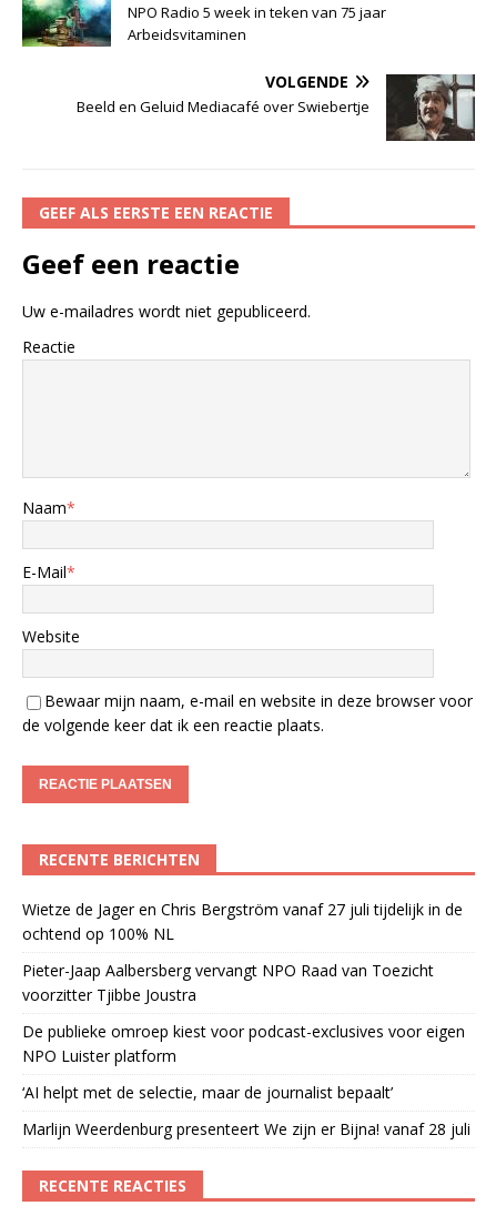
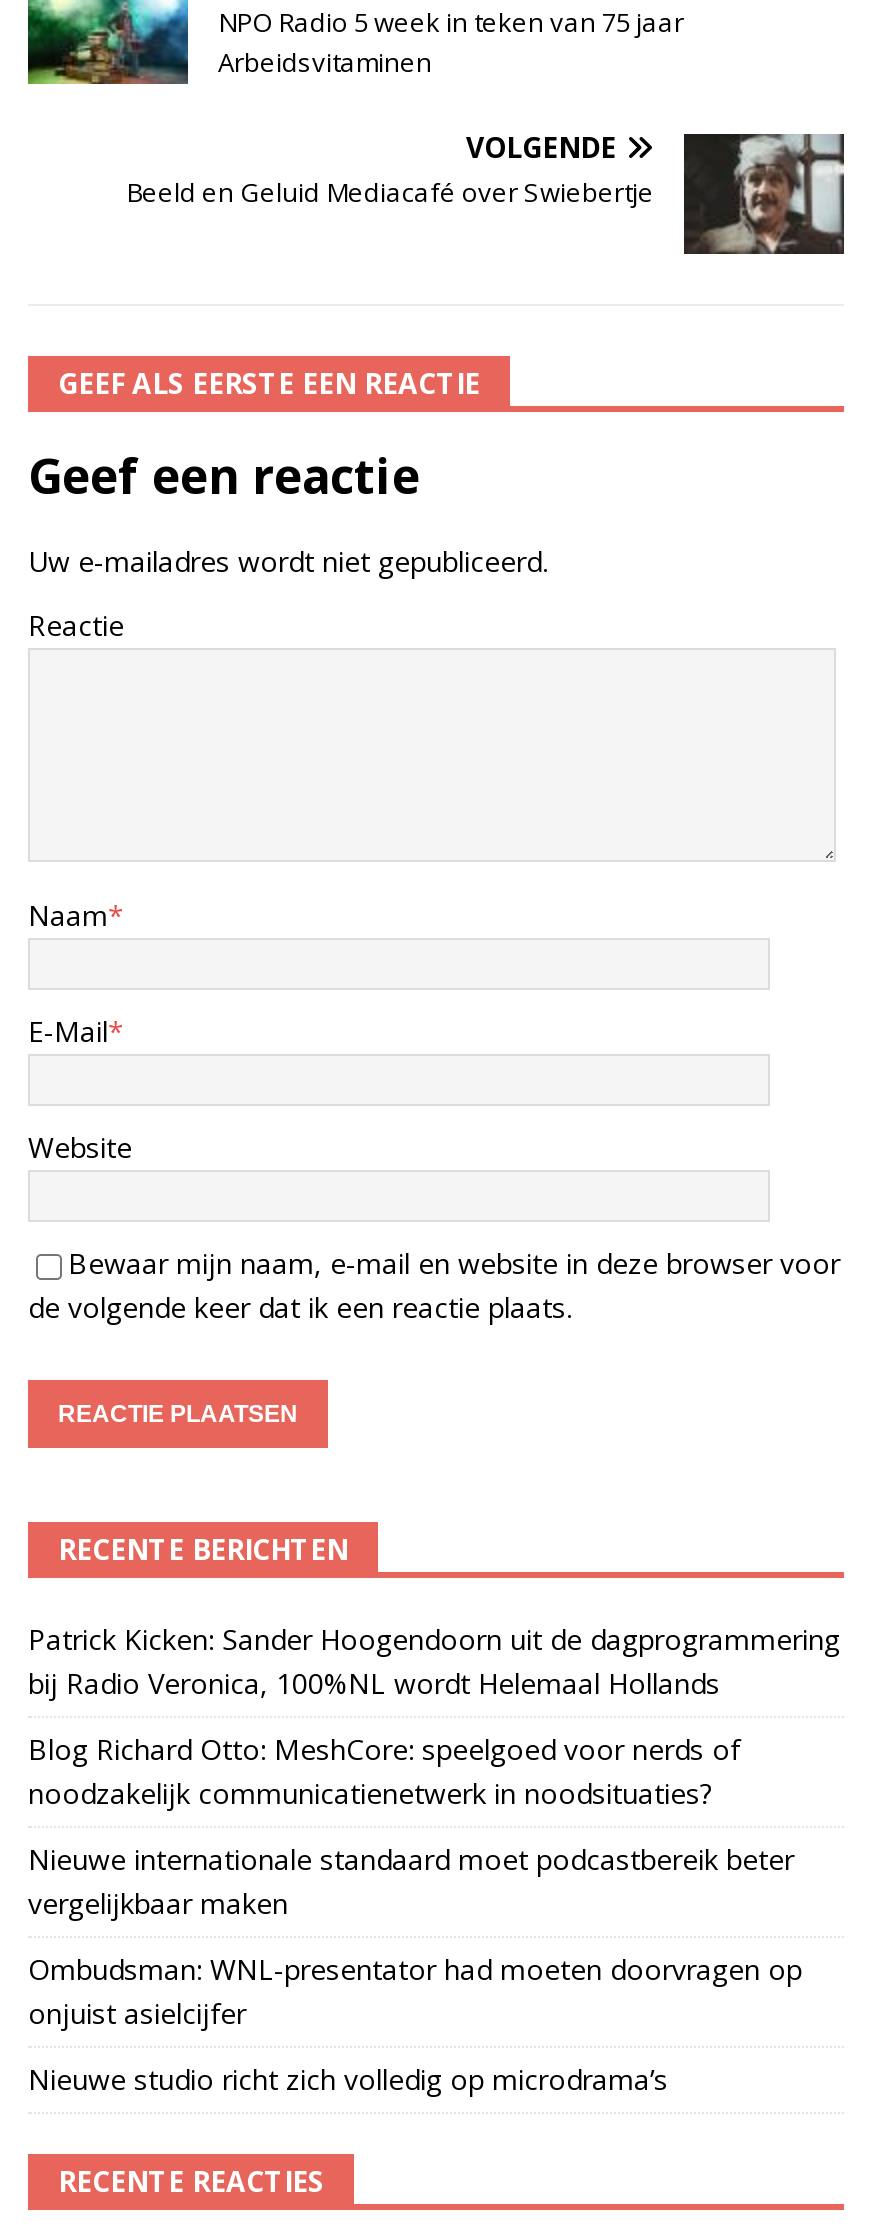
- Wietze de Jager en Chris Bergström vanaf 27 juli tijdelijk in de
- ochtend op 100% NL
+ Patrick Kicken: Sander Hoogendoorn uit de dagprogrammering
+ bij Radio Veronica, 100%NL wordt Helemaal Hollands

- Pieter-Jaap Aalbersberg vervangt NPO Raad van Toezicht
- voorzitter Tjibbe Joustra
+ Blog Richard Otto: MeshCore: speelgoed voor nerds of
+ noodzakelijk communicatienetwerk in noodsituaties?

- De publieke omroep kiest voor podcast-exclusives voor eigen
- NPO Luister platform
+ Nieuwe internationale standaard moet podcastbereik beter
+ vergelijkbaar maken

- ‘AI helpt met de selectie, maar de journalist bepaalt’
+ Ombudsman: WNL-presentator had moeten doorvragen op
+ onjuist asielcijfer

- Marlijn Weerdenburg presenteert We zijn er Bijna! vanaf 28 juli
+ Nieuwe studio richt zich volledig op microdrama’s
